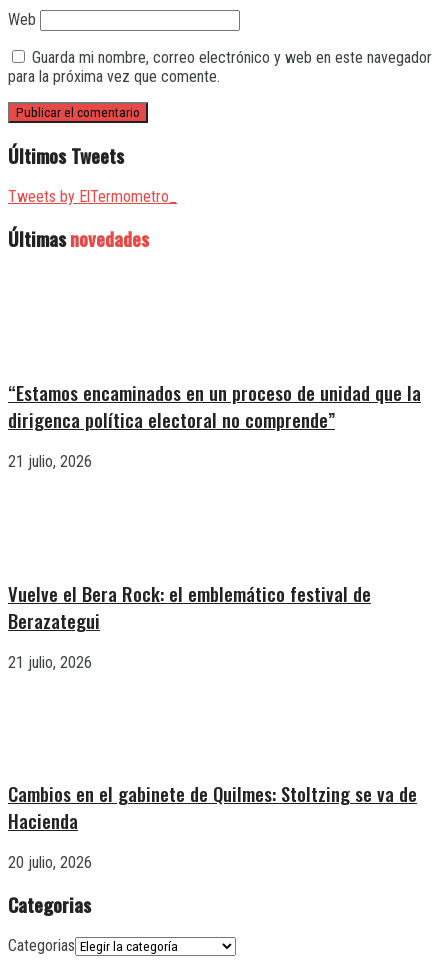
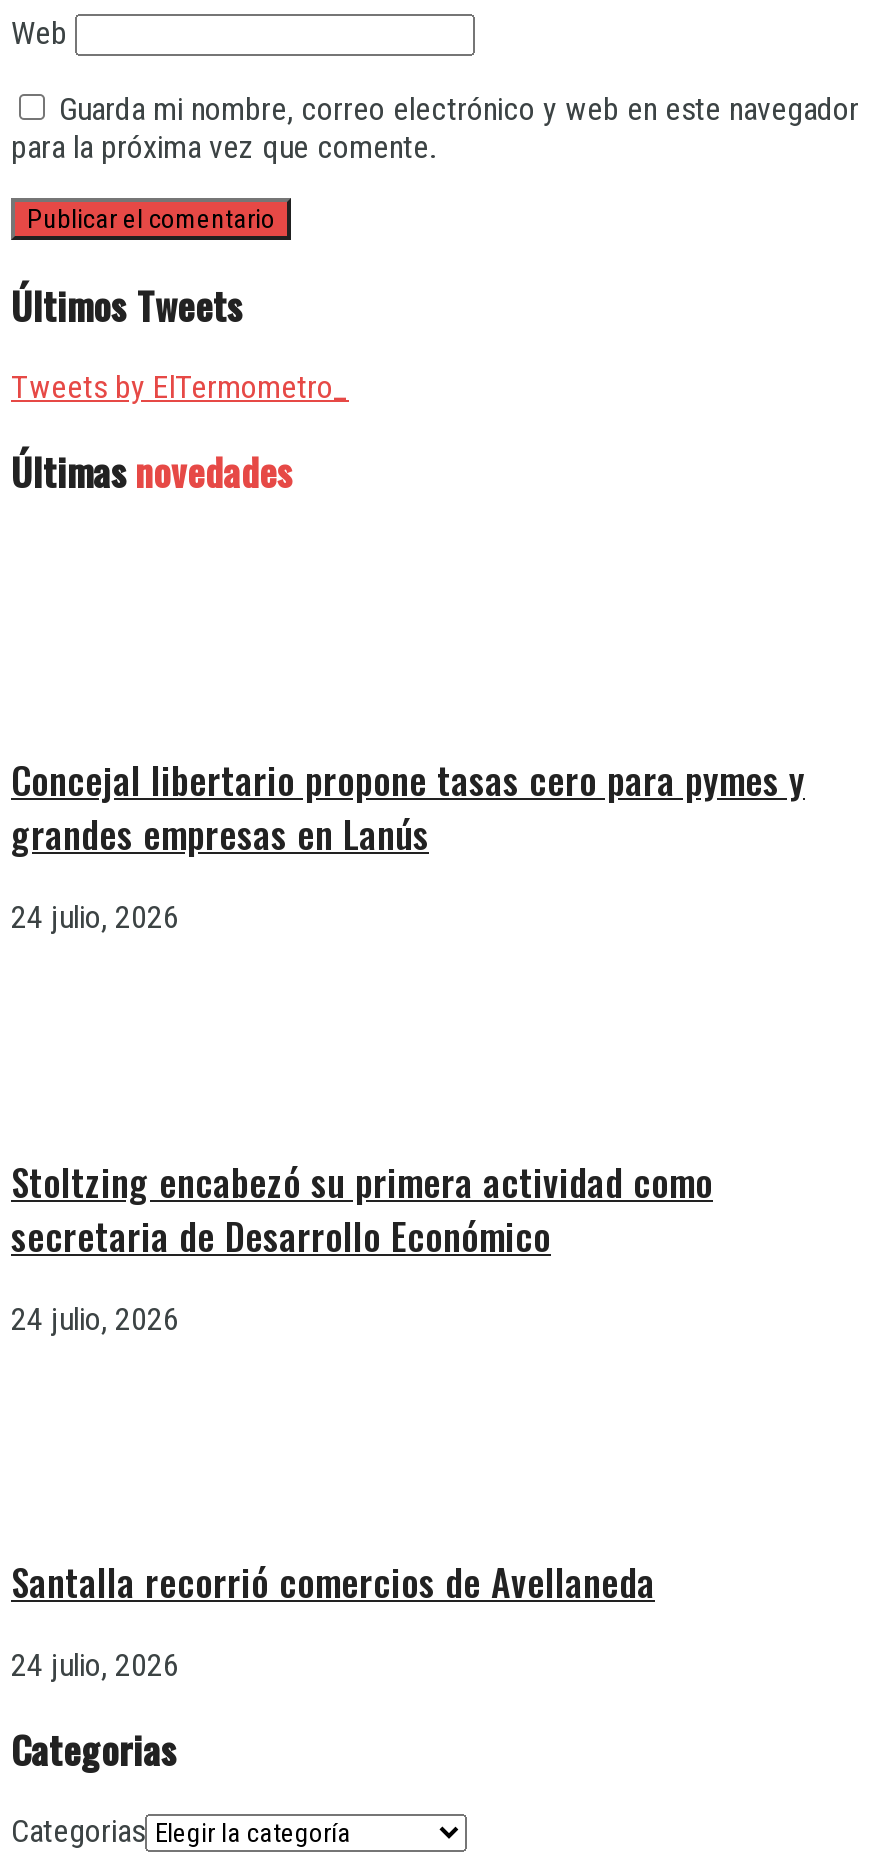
- “Estamos encaminados en un proceso de unidad que la
- dirigenca política electoral no comprende”
+ Concejal libertario propone tasas cero para pymes y
+ grandes empresas en Lanús

- 21 julio, 2026
+ 24 julio, 2026

- Vuelve el Bera Rock: el emblemático festival de
- Berazategui
+ Stoltzing encabezó su primera actividad como
+ secretaria de Desarrollo Económico

- 21 julio, 2026
+ 24 julio, 2026

- Cambios en el gabinete de Quilmes: Stoltzing se va de
- Hacienda
+ Santalla recorrió comercios de Avellaneda

- 20 julio, 2026
+ 24 julio, 2026
